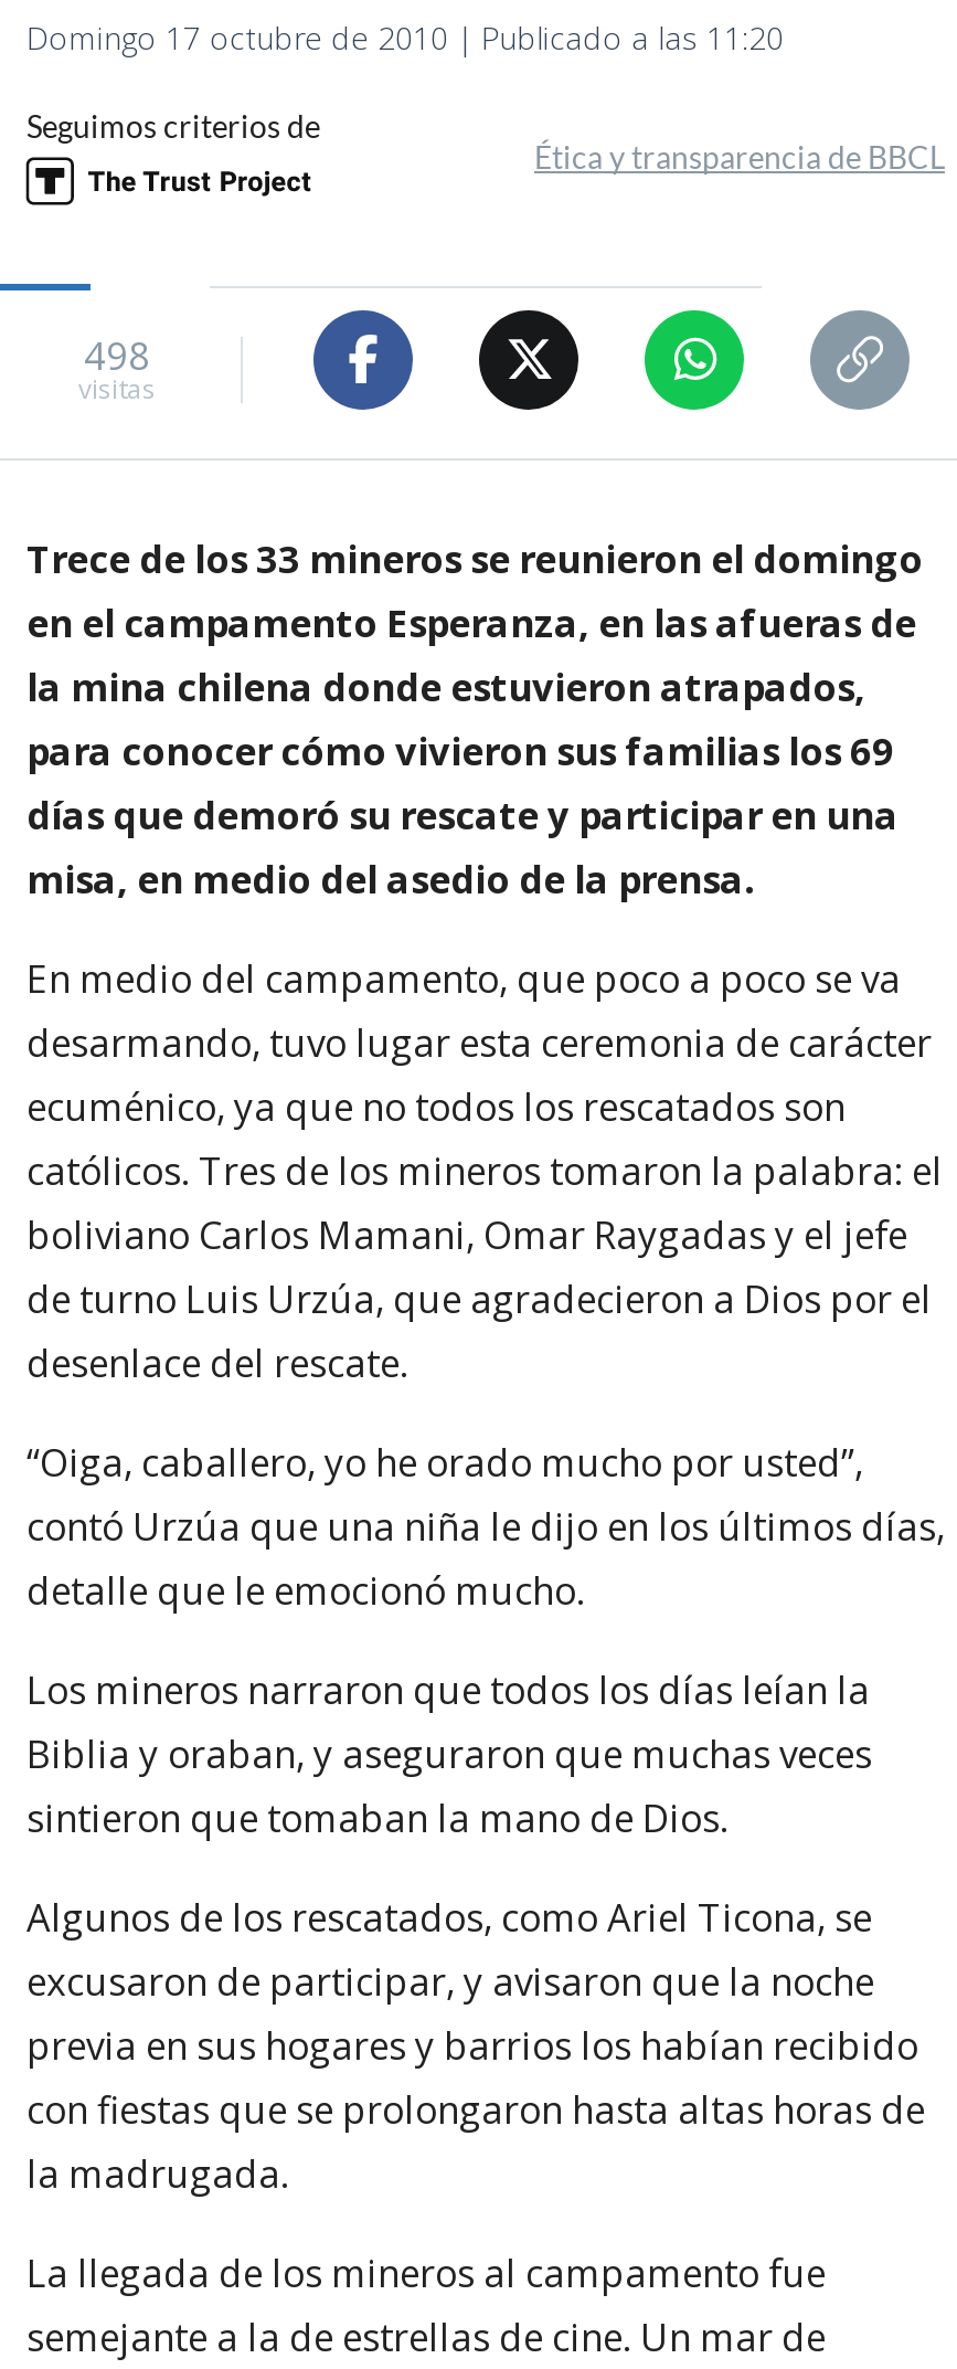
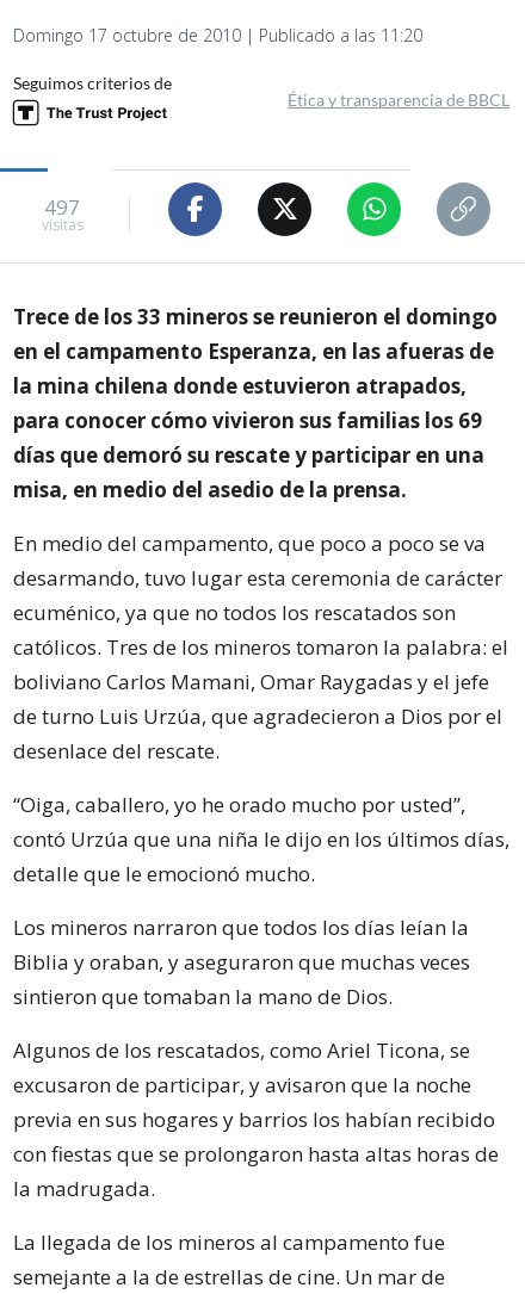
- 498
+ 497
